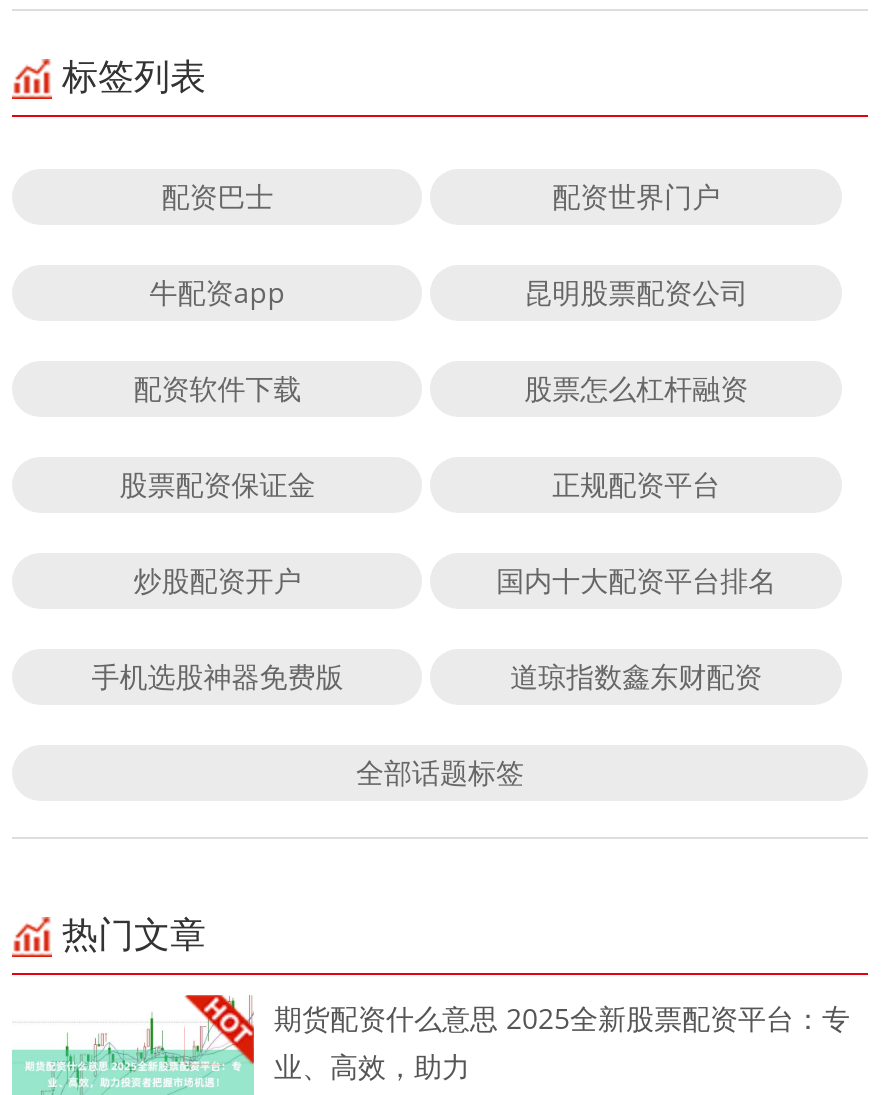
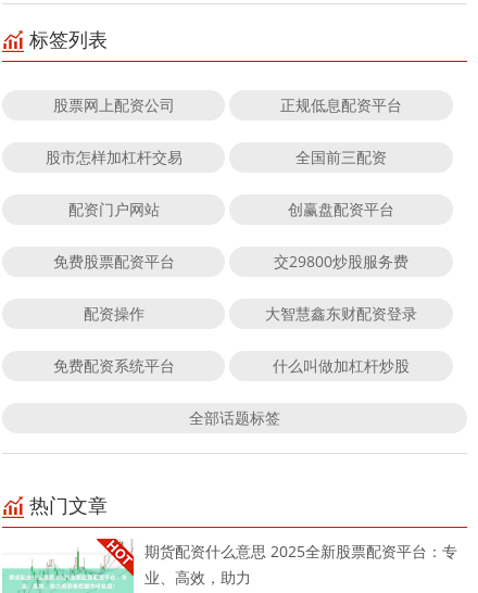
- 配资巴士
- 配资世界门户
+ 股票网上配资公司
+ 正规低息配资平台

- 牛配资app
- 昆明股票配资公司
+ 股市怎样加杠杆交易
+ 全国前三配资

- 配资软件下载
- 股票怎么杠杆融资
+ 配资门户网站
+ 创赢盘配资平台

- 股票配资保证金
- 正规配资平台
+ 免费股票配资平台
+ 交29800炒股服务费

- 炒股配资开户
- 国内十大配资平台排名
+ 配资操作
+ 大智慧鑫东财配资登录

- 手机选股神器免费版
- 道琼指数鑫东财配资
+ 免费配资系统平台
+ 什么叫做加杠杆炒股
